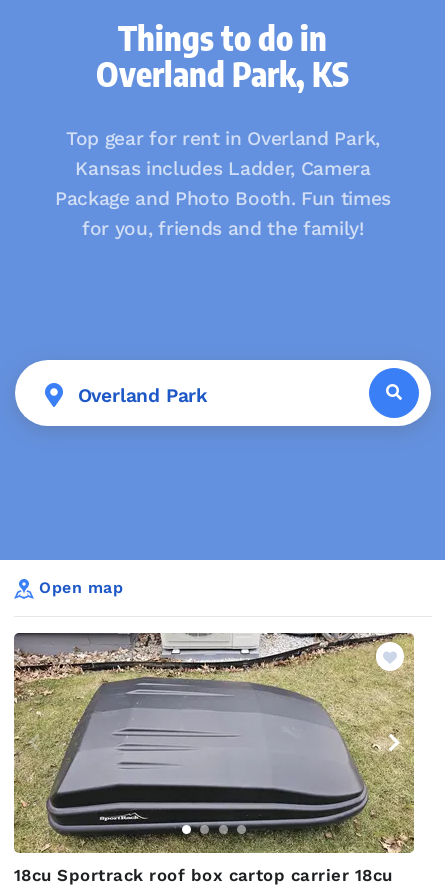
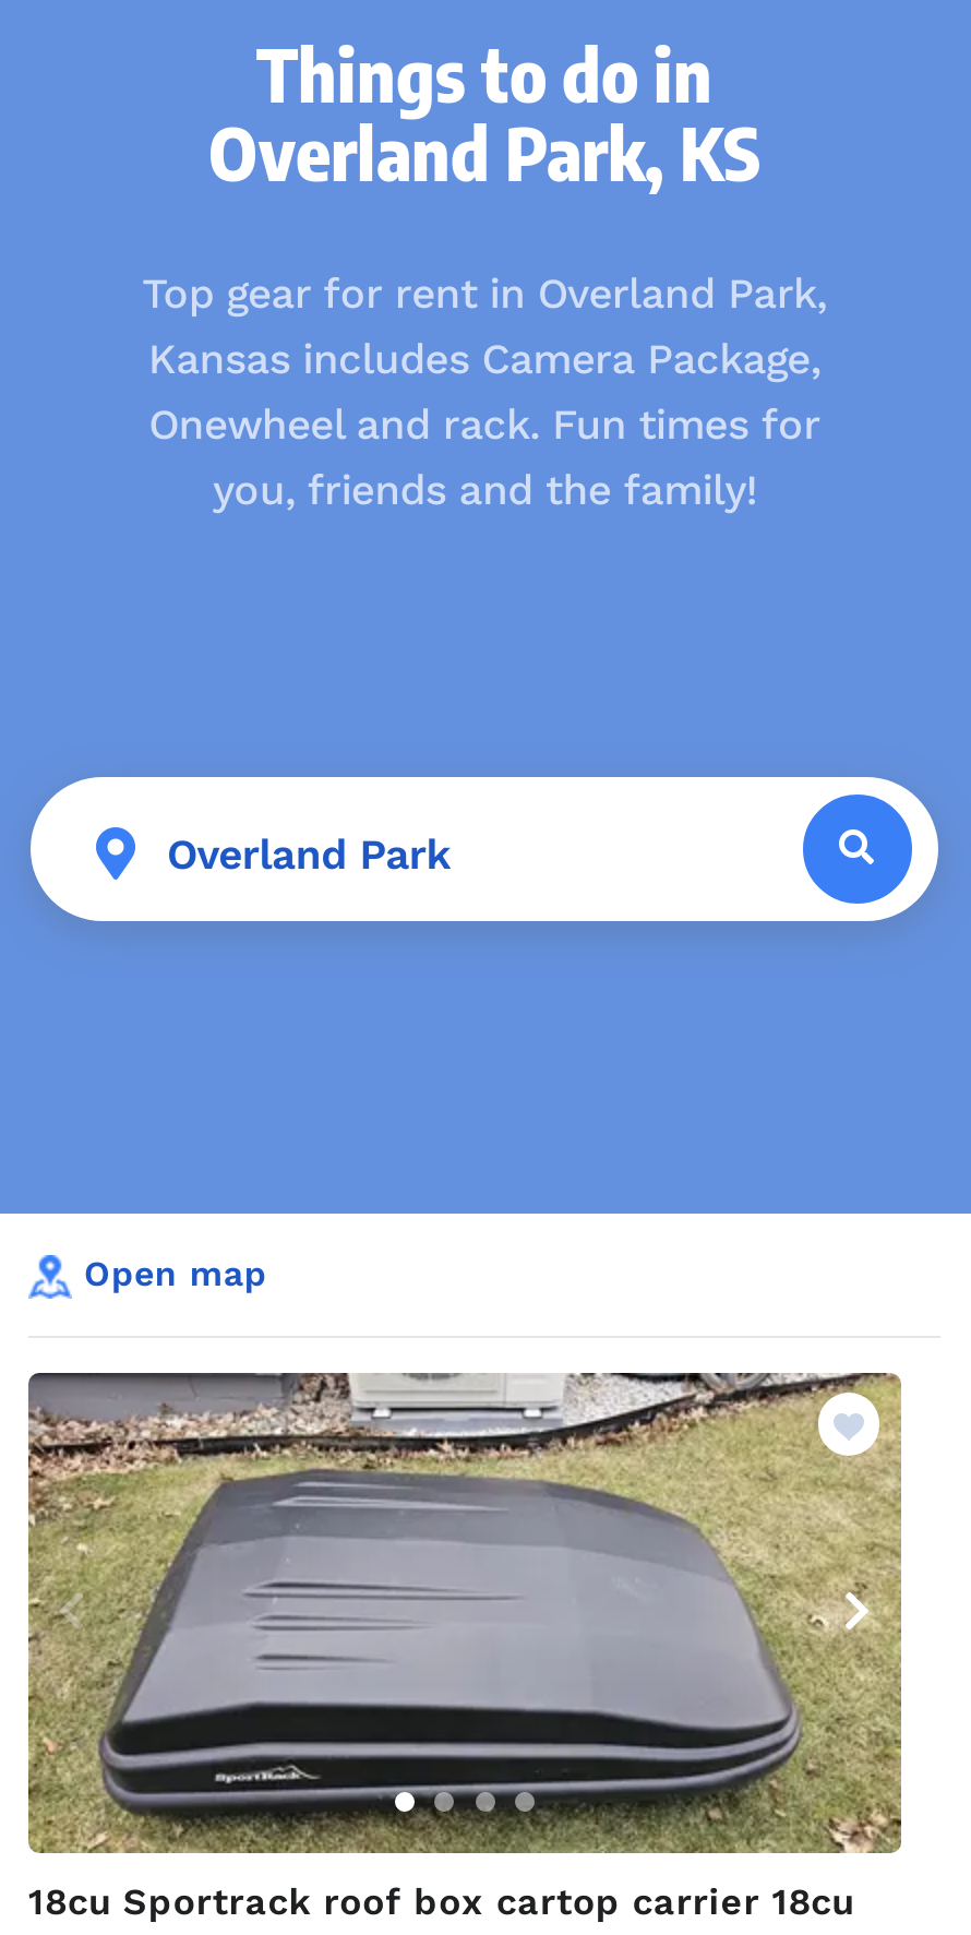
- Kansas includes Ladder, Camera
- Package and Photo Booth. Fun times
- for you, friends and the family!
+ Kansas includes Camera Package,
+ Onewheel and rack. Fun times for
+ you, friends and the family!
